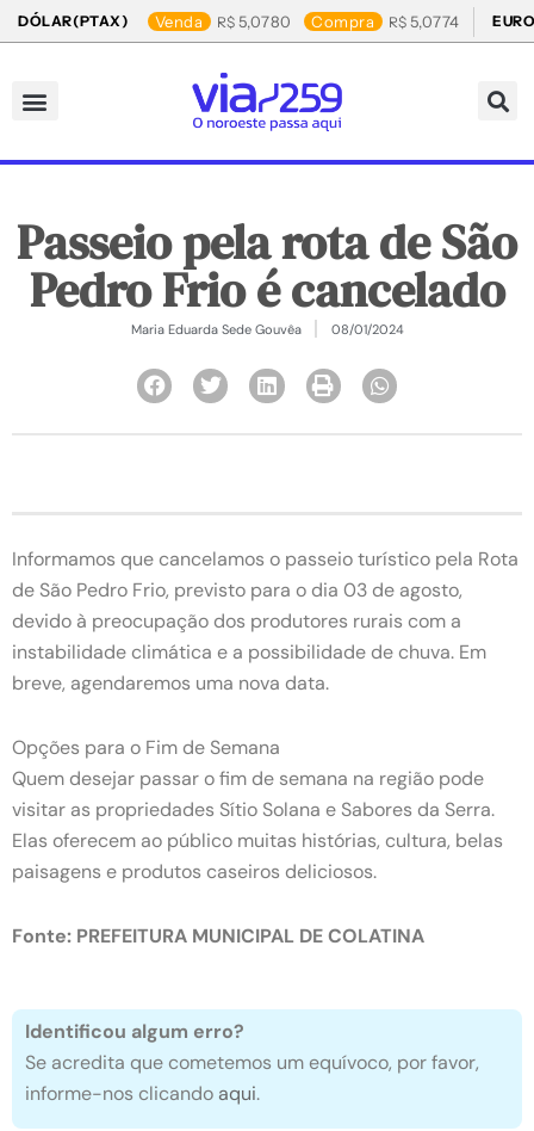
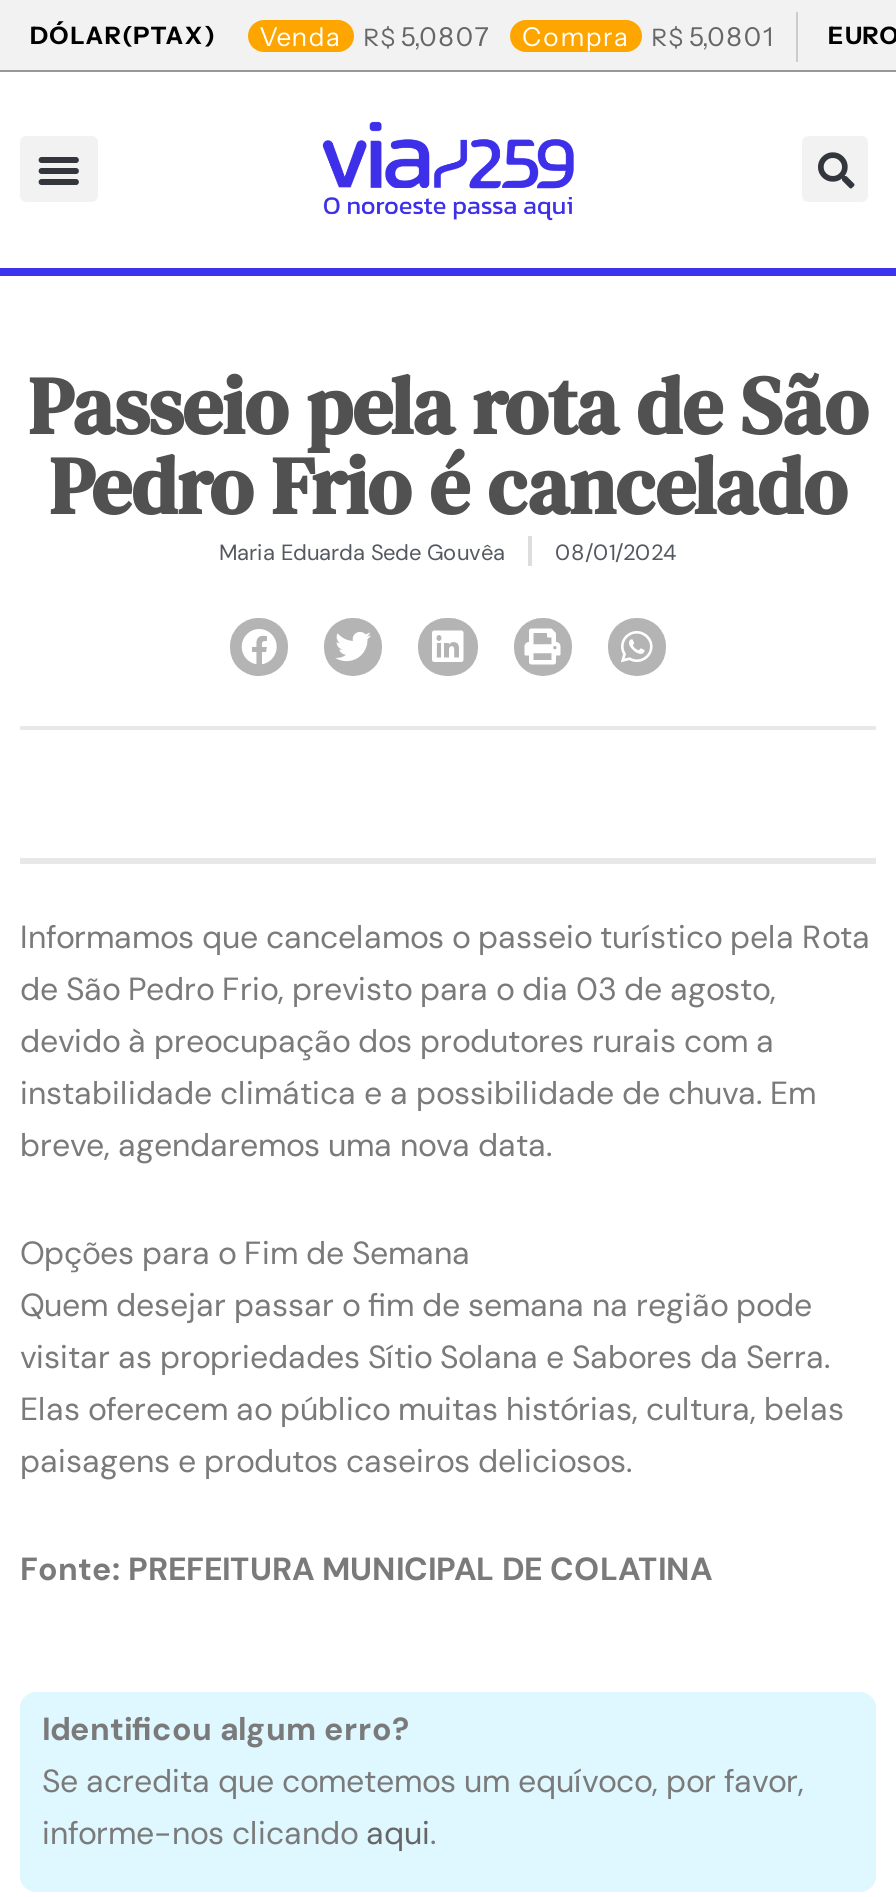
- 5,0780
+ 5,0807

- 5,0774
+ 5,0801
